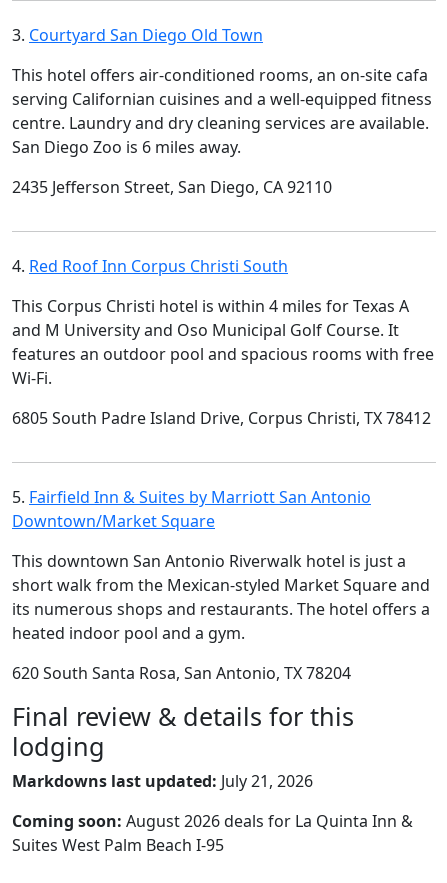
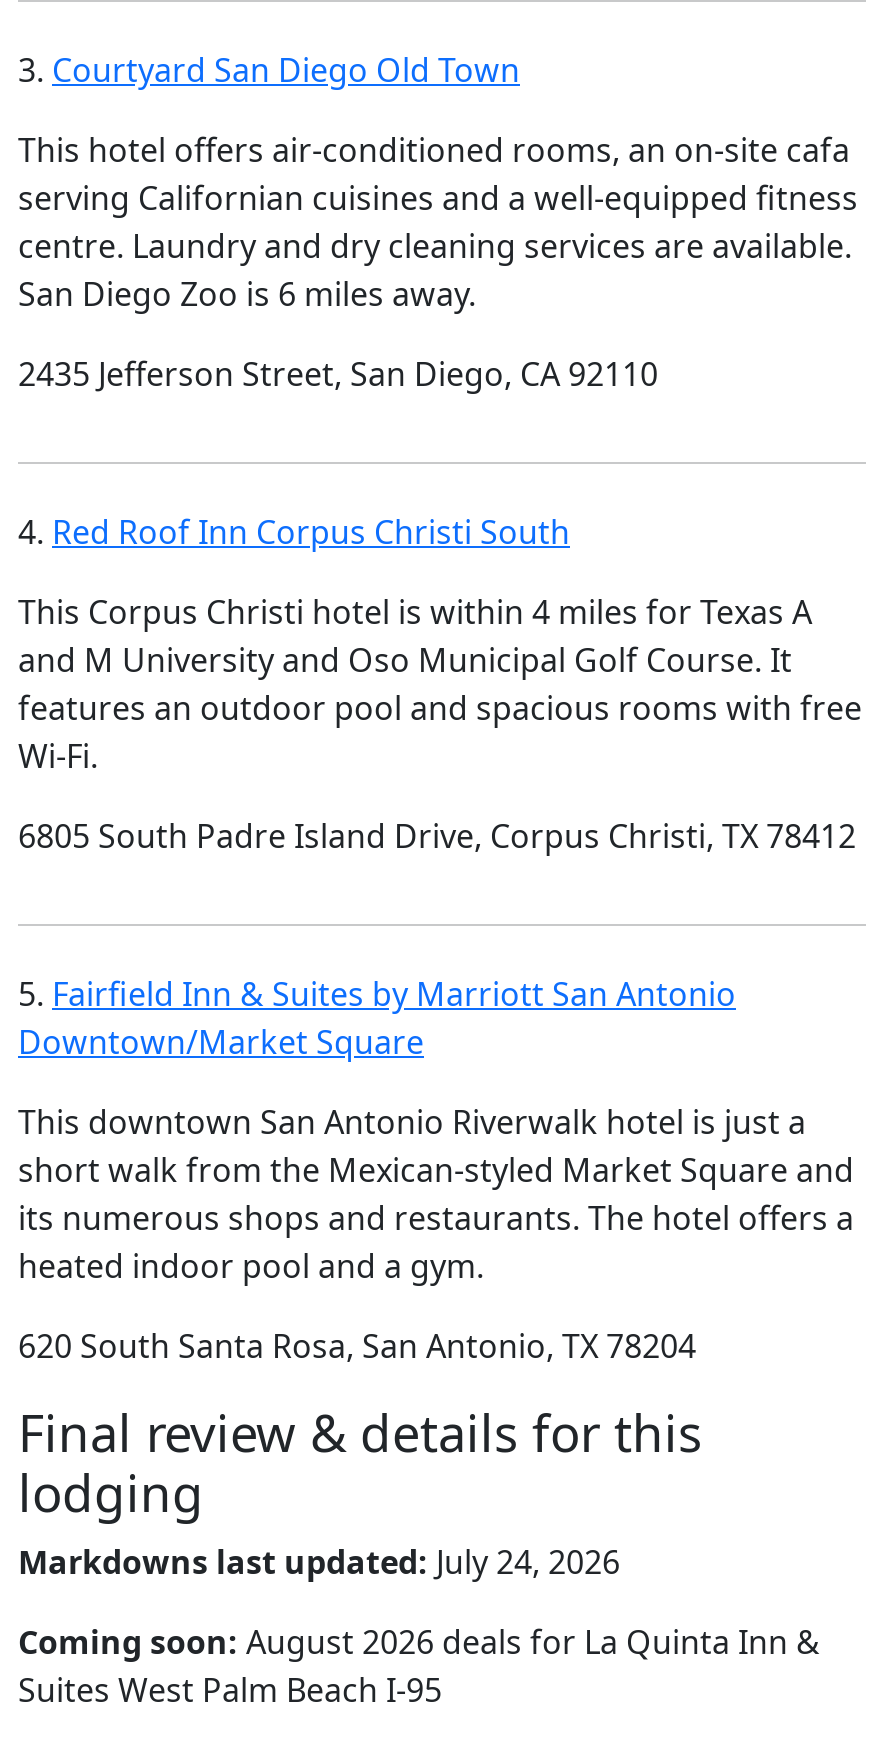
- Markdowns last updated: July 21, 2026
+ Markdowns last updated: July 24, 2026
